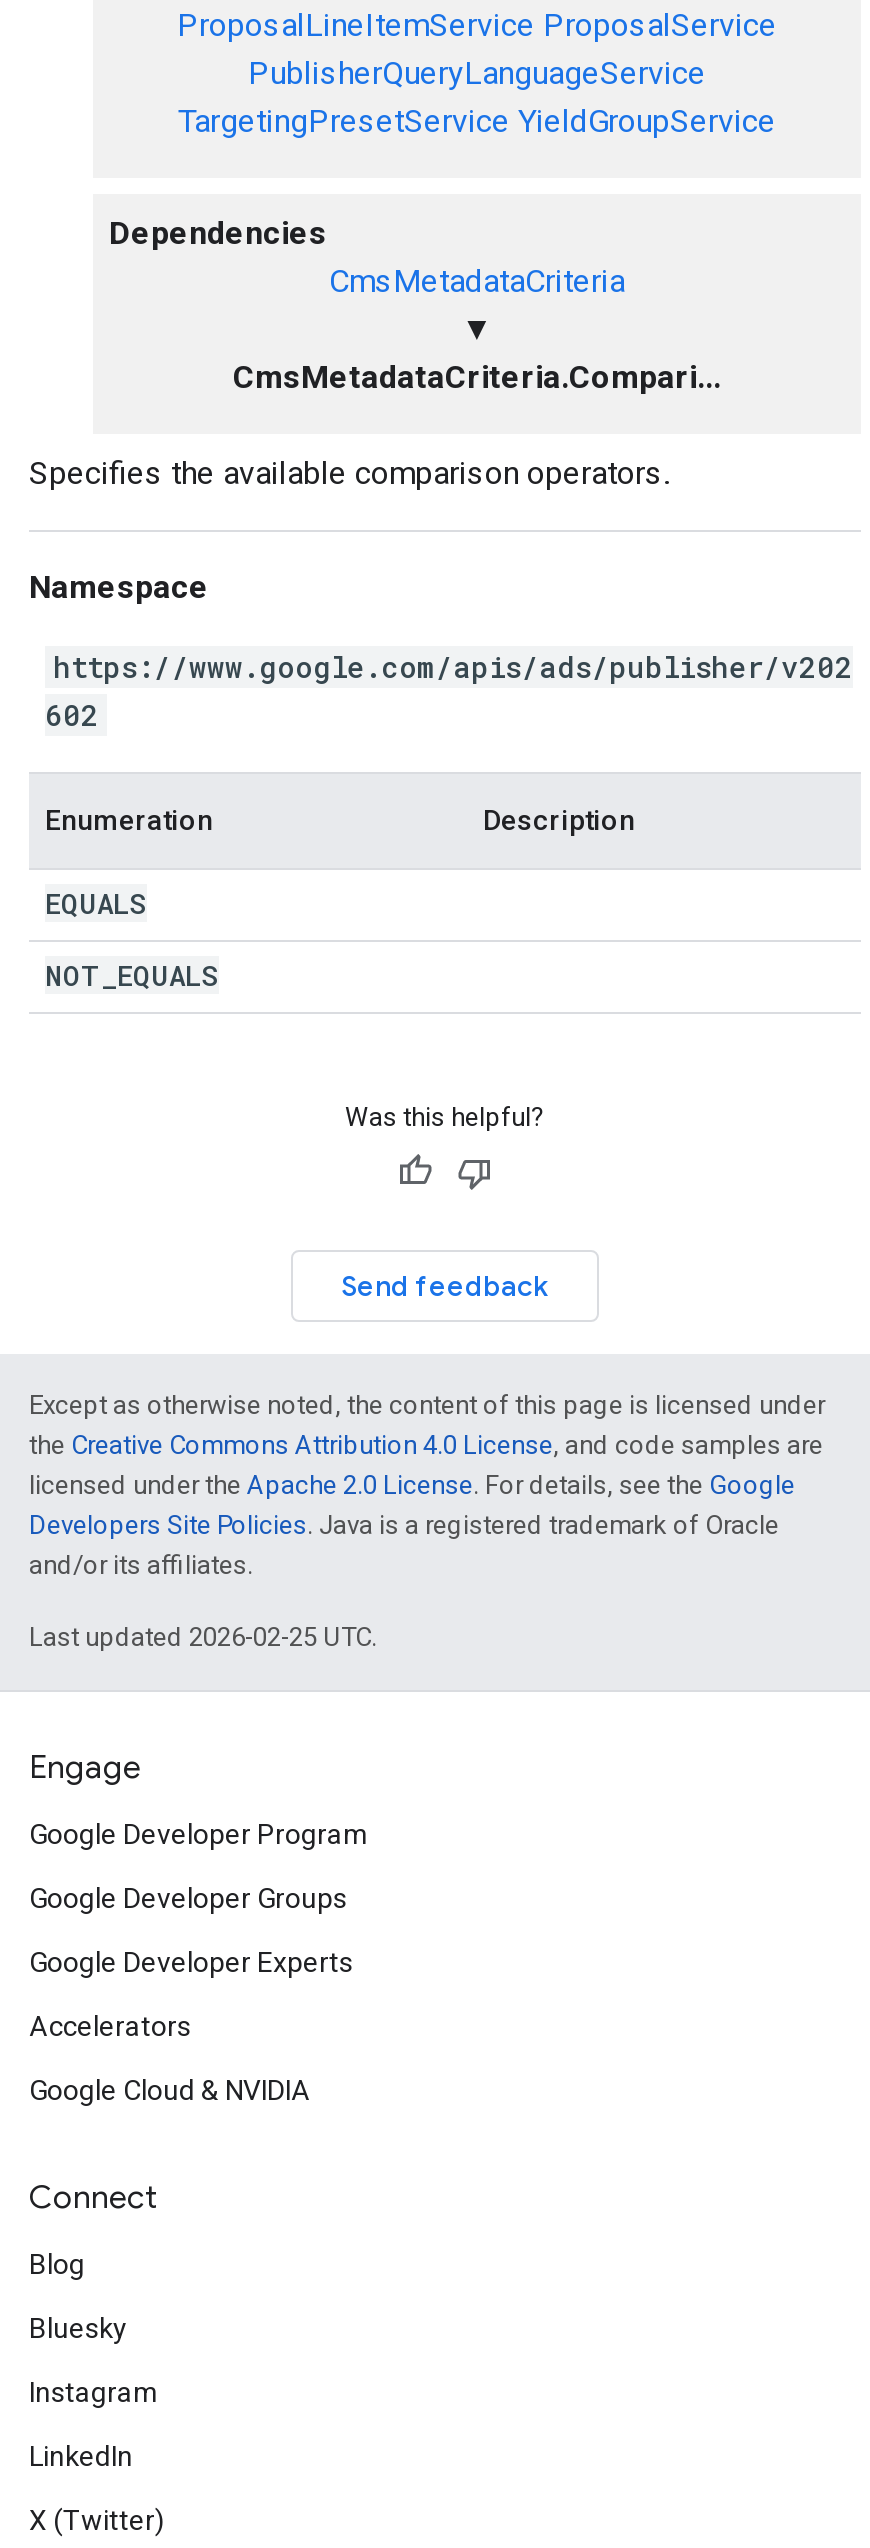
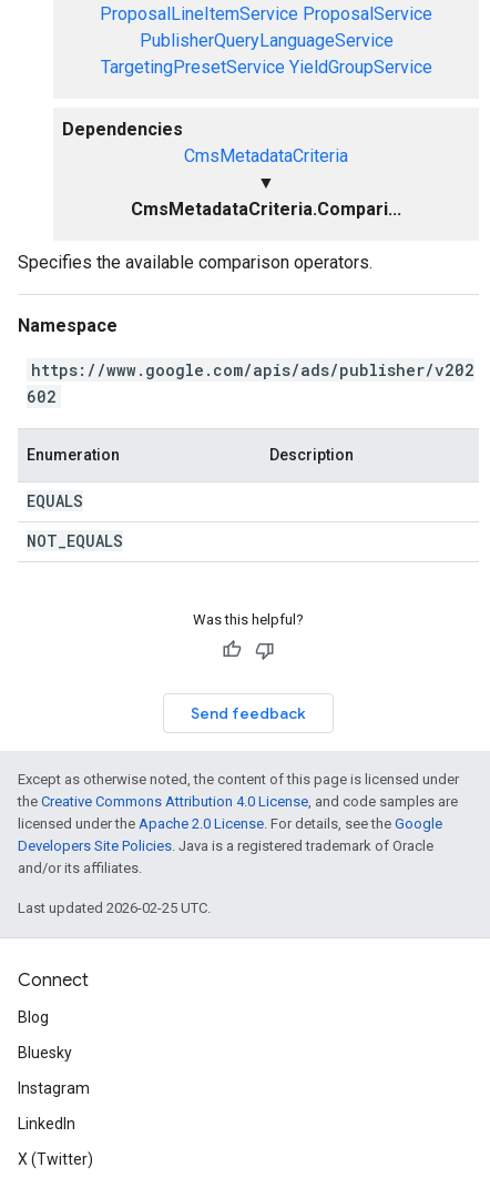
- Engage
- Google Developer Program
- Google Developer Groups
- Google Developer Experts
- Accelerators
- Google Cloud & NVIDIA
